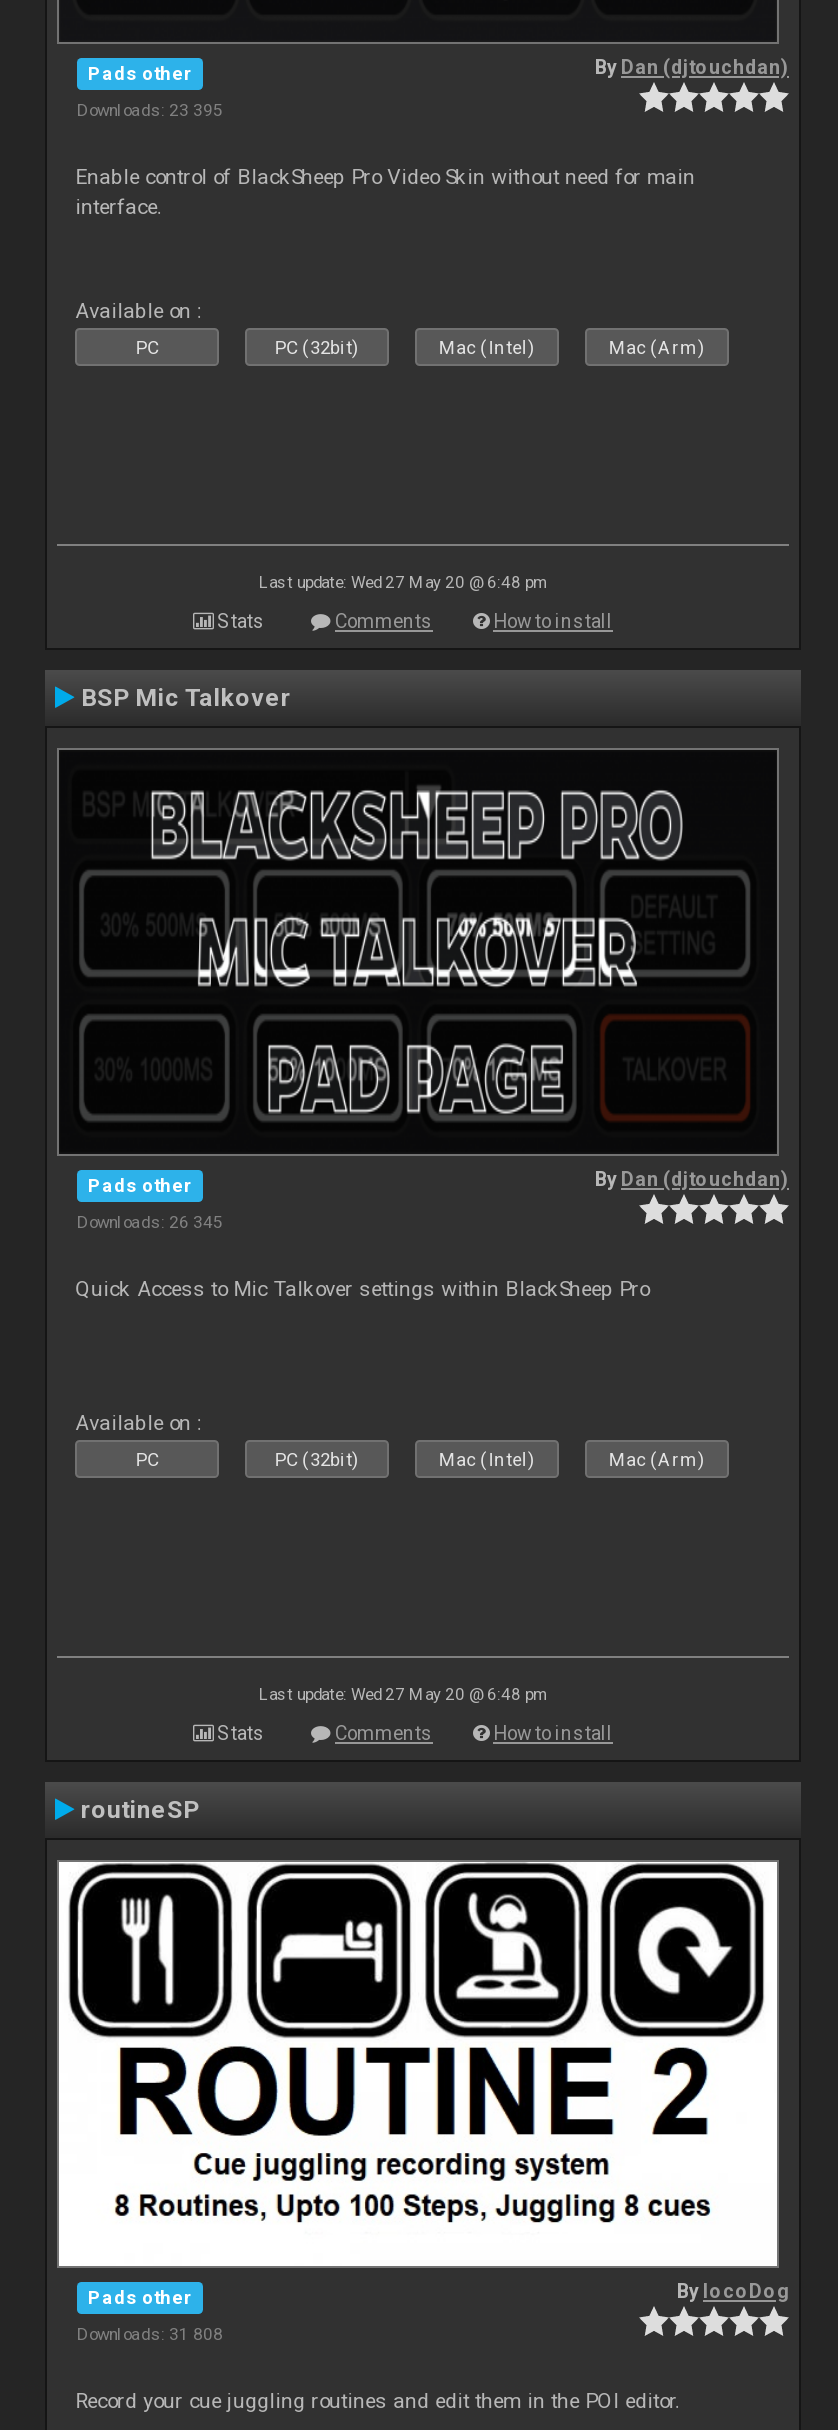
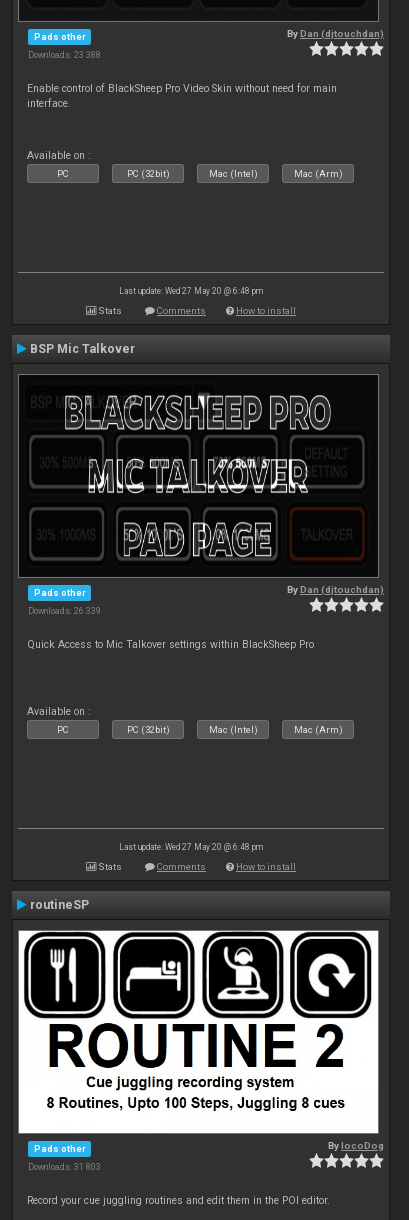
- Downloads: 23 395
+ Downloads: 23 388

- Downloads: 26 345
+ Downloads: 26 339

- Downloads: 31 808
+ Downloads: 31 803
